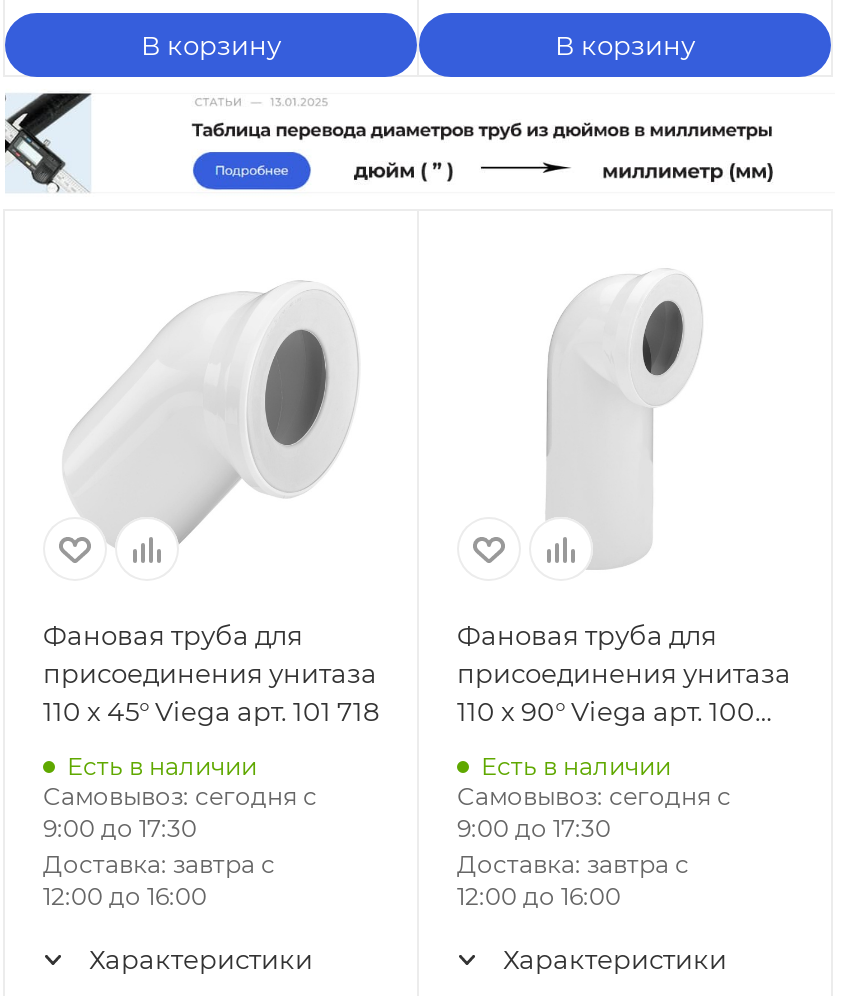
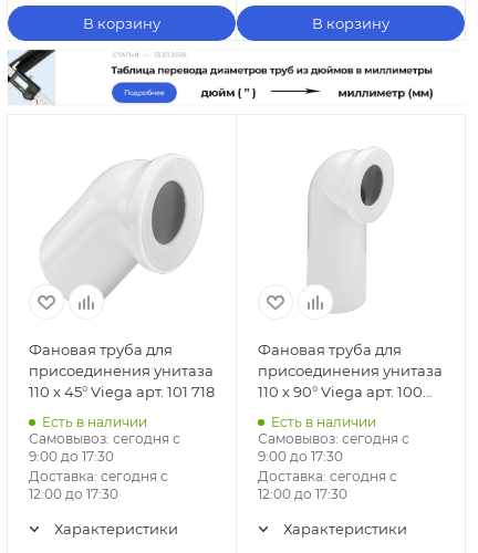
- Доставка: завтра с
+ Доставка: сегодня с

- Доставка: завтра с
+ Доставка: сегодня с

- 12:00 до 16:00
+ 12:00 до 17:30

- 12:00 до 16:00
+ 12:00 до 17:30
